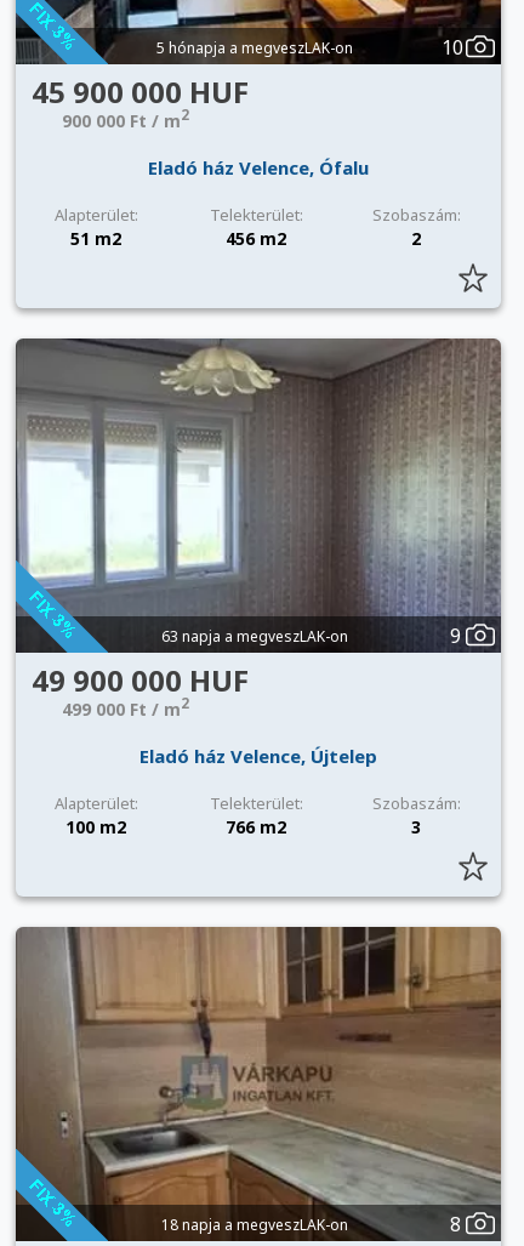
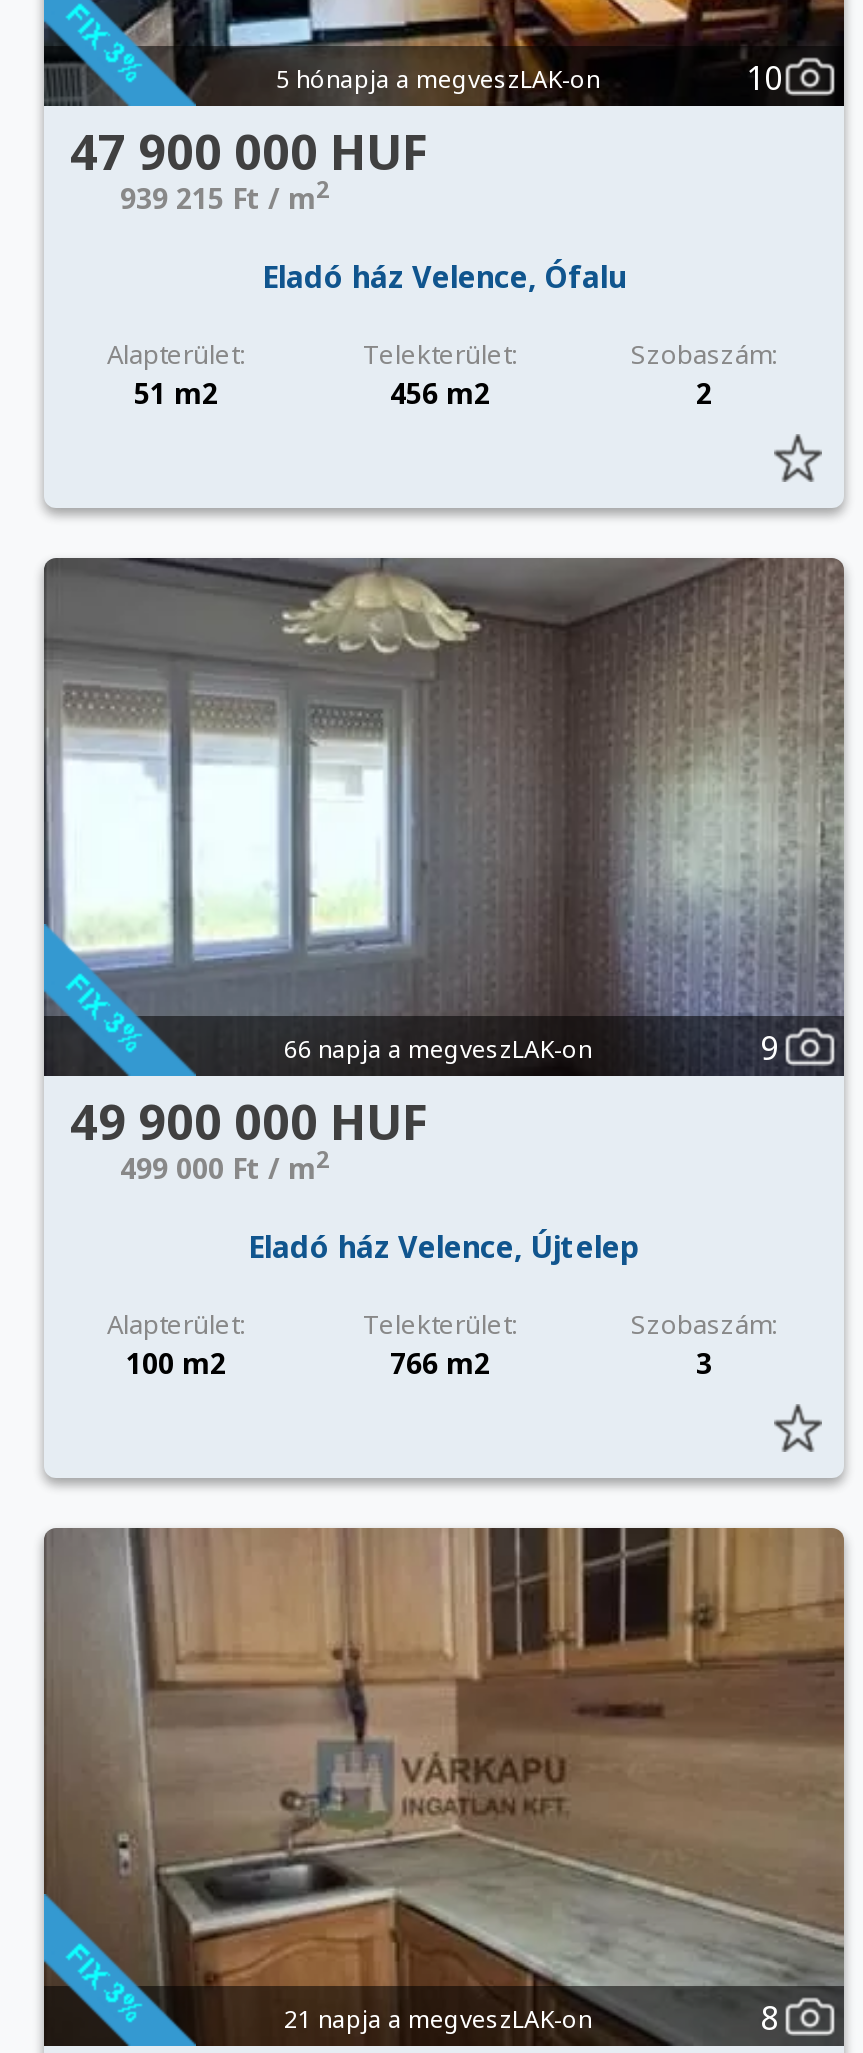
- 45 900 000 HUF
+ 47 900 000 HUF

- 900 000 Ft / m2
+ 939 215 Ft / m2

- 63 napja a megveszLAK-on
+ 66 napja a megveszLAK-on

- 18 napja a megveszLAK-on
+ 21 napja a megveszLAK-on
